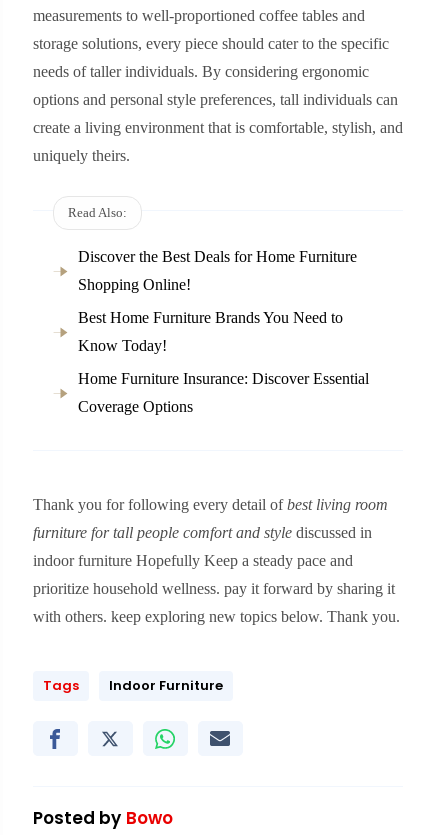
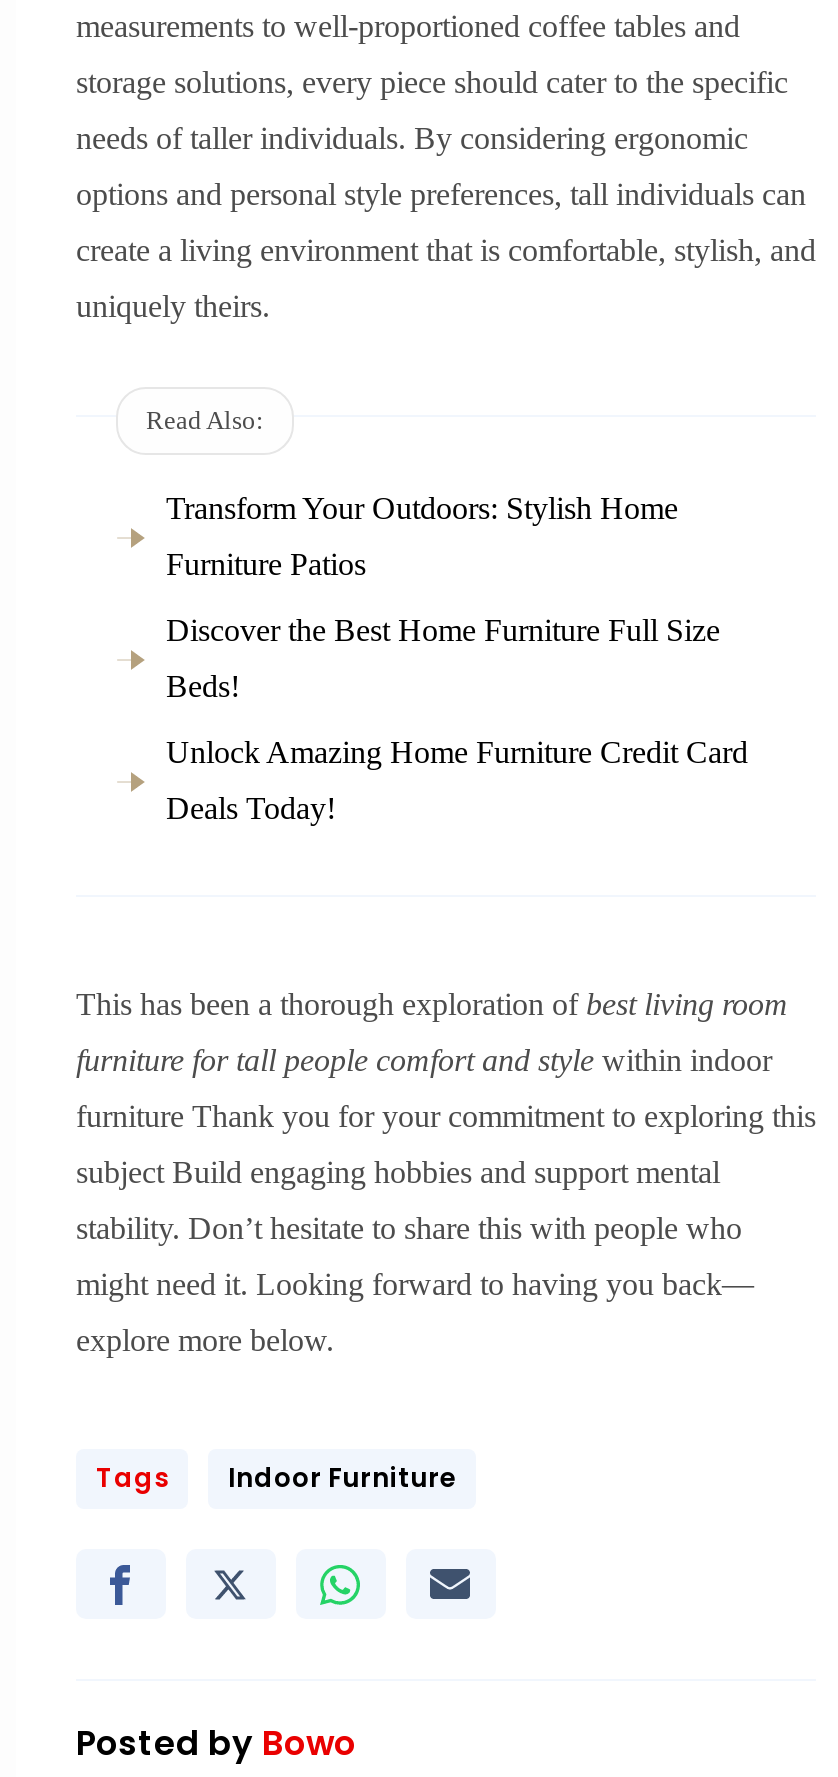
- Discover the Best Deals for Home Furniture
- Shopping Online!
- Best Home Furniture Brands You Need to
- Know Today!
- Home Furniture Insurance: Discover Essential
- Coverage Options
+ Transform Your Outdoors: Stylish Home
+ Furniture Patios
+ Discover the Best Home Furniture Full Size
+ Beds!
+ Unlock Amazing Home Furniture Credit Card
+ Deals Today!

- Thank you for following every detail of best living room
- furniture for tall people comfort and style discussed in
- indoor furniture Hopefully Keep a steady pace and
- prioritize household wellness. pay it forward by sharing it
- with others. keep exploring new topics below. Thank you.
+ This has been a thorough exploration of best living room
+ furniture for tall people comfort and style within indoor
+ furniture Thank you for your commitment to exploring this
+ subject Build engaging hobbies and support mental
+ stability. Don’t hesitate to share this with people who
+ might need it. Looking forward to having you back—
+ explore more below.
